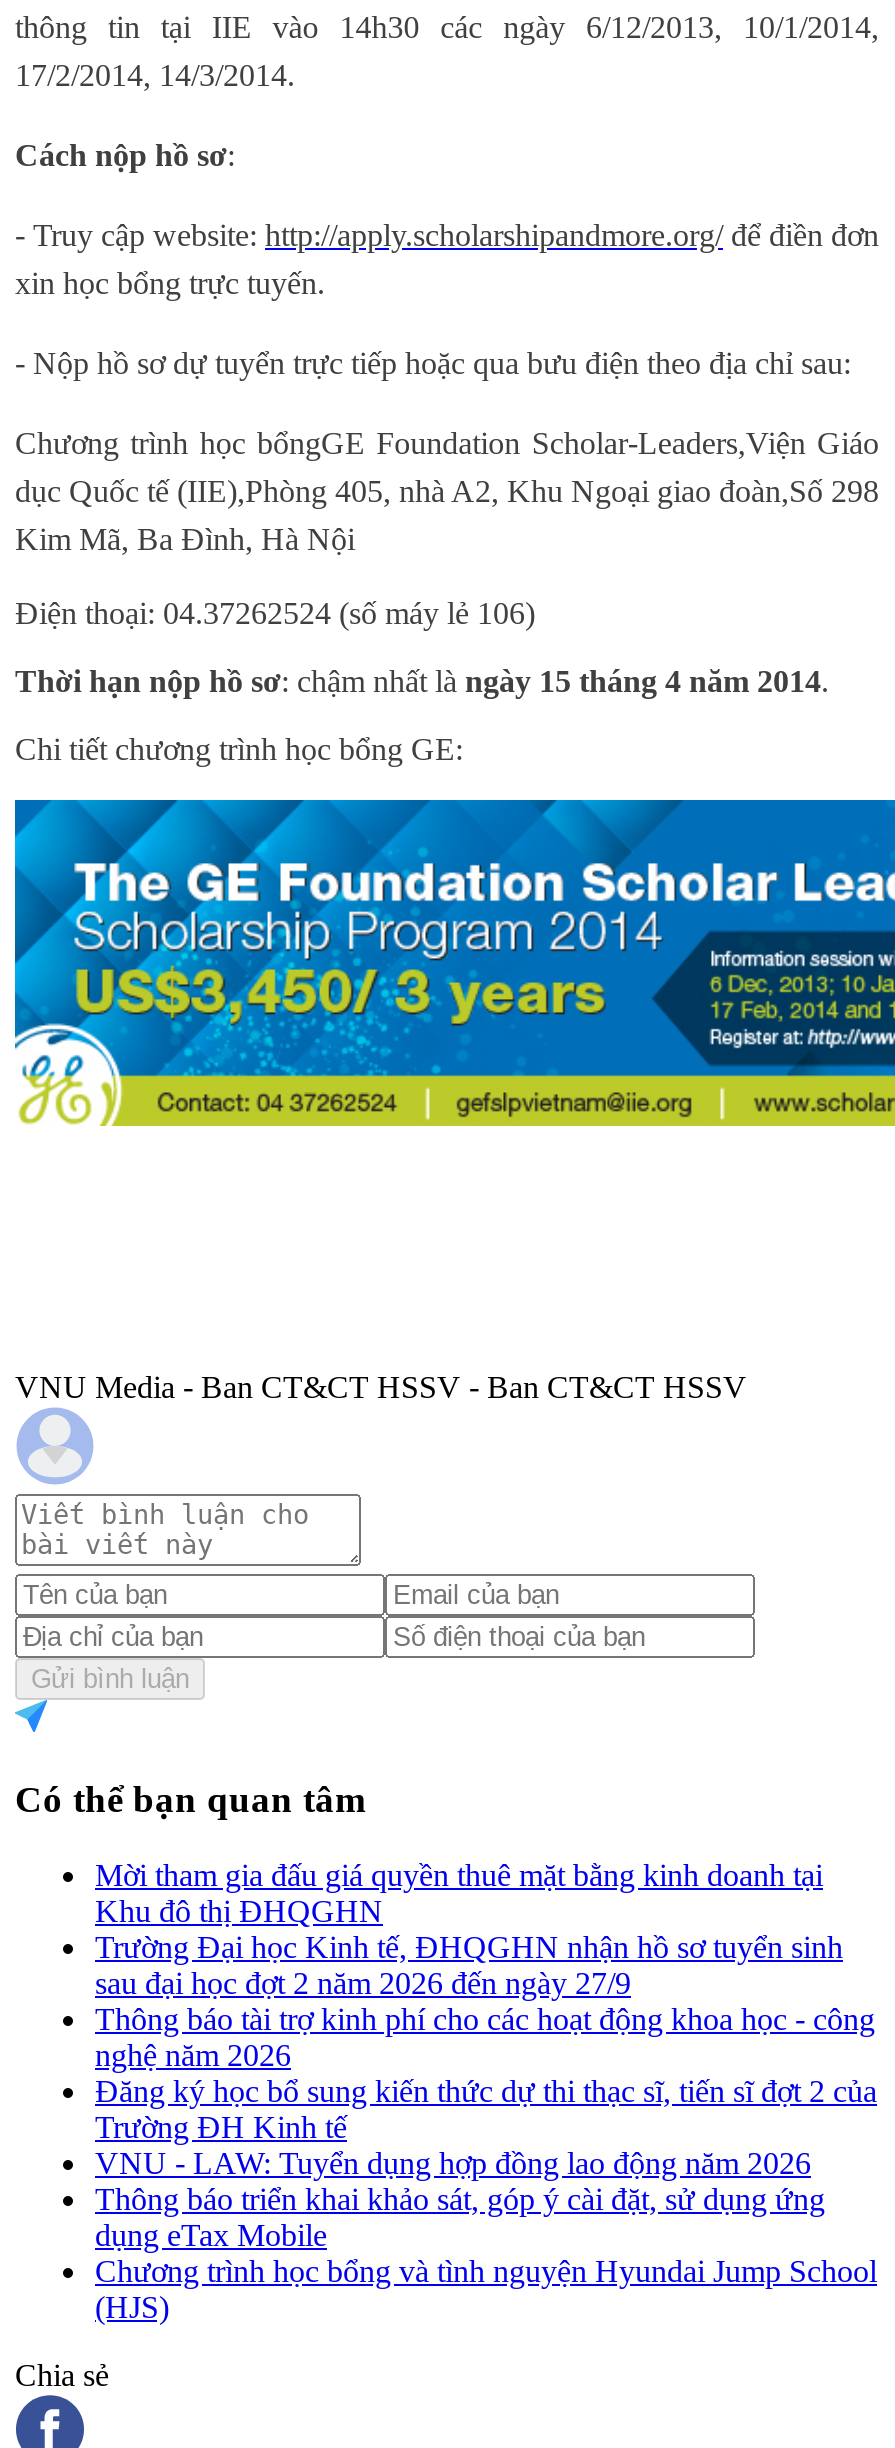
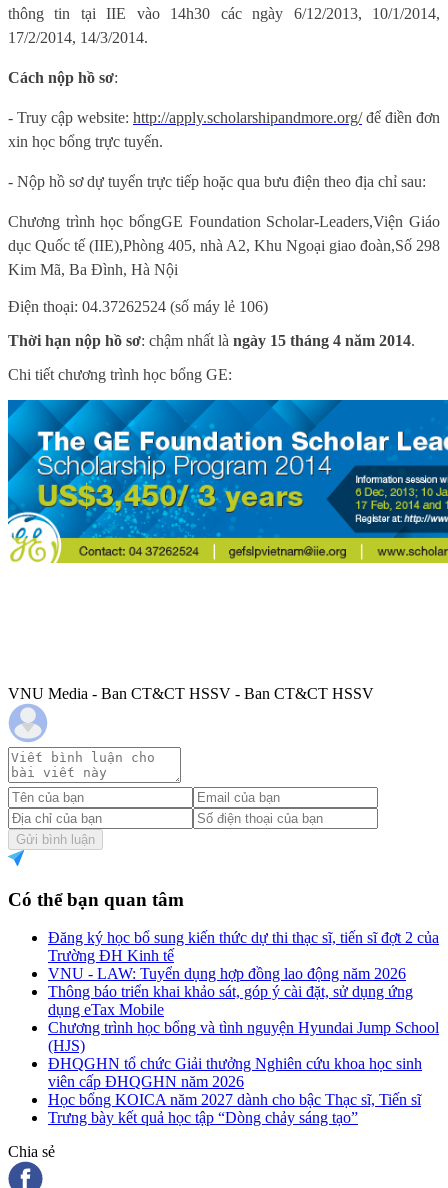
- Mời tham gia đấu giá quyền thuê mặt bằng kinh doanh tại
- Khu đô thị ĐHQGHN
- Trường Đại học Kinh tế, ĐHQGHN nhận hồ sơ tuyển sinh
- sau đại học đợt 2 năm 2026 đến ngày 27/9
- Thông báo tài trợ kinh phí cho các hoạt động khoa học - công
- nghệ năm 2026

moved up: Đăng ký học bổ sung kiến thức dự thi thạc sĩ, tiến sĩ đợt 2 của | Trường ĐH Kinh tế | VNU - LAW: Tuyển dụng hợp đồng lao động năm 2026 | Thông báo triển khai khảo sát, góp ý cài đặt, sử dụng ứng | dụng eTax Mobile | Chương trình học bổng và tình nguyện Hyundai Jump School | (HJS)

+ ĐHQGHN tổ chức Giải thưởng Nghiên cứu khoa học sinh
+ viên cấp ĐHQGHN năm 2026
+ Học bổng KOICA năm 2027 dành cho bậc Thạc sĩ, Tiến sĩ
+ Trưng bày kết quả học tập “Dòng chảy sáng tạo”
